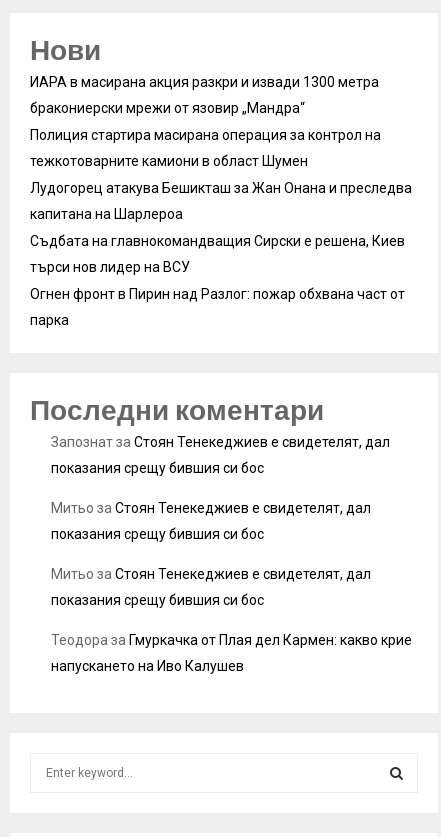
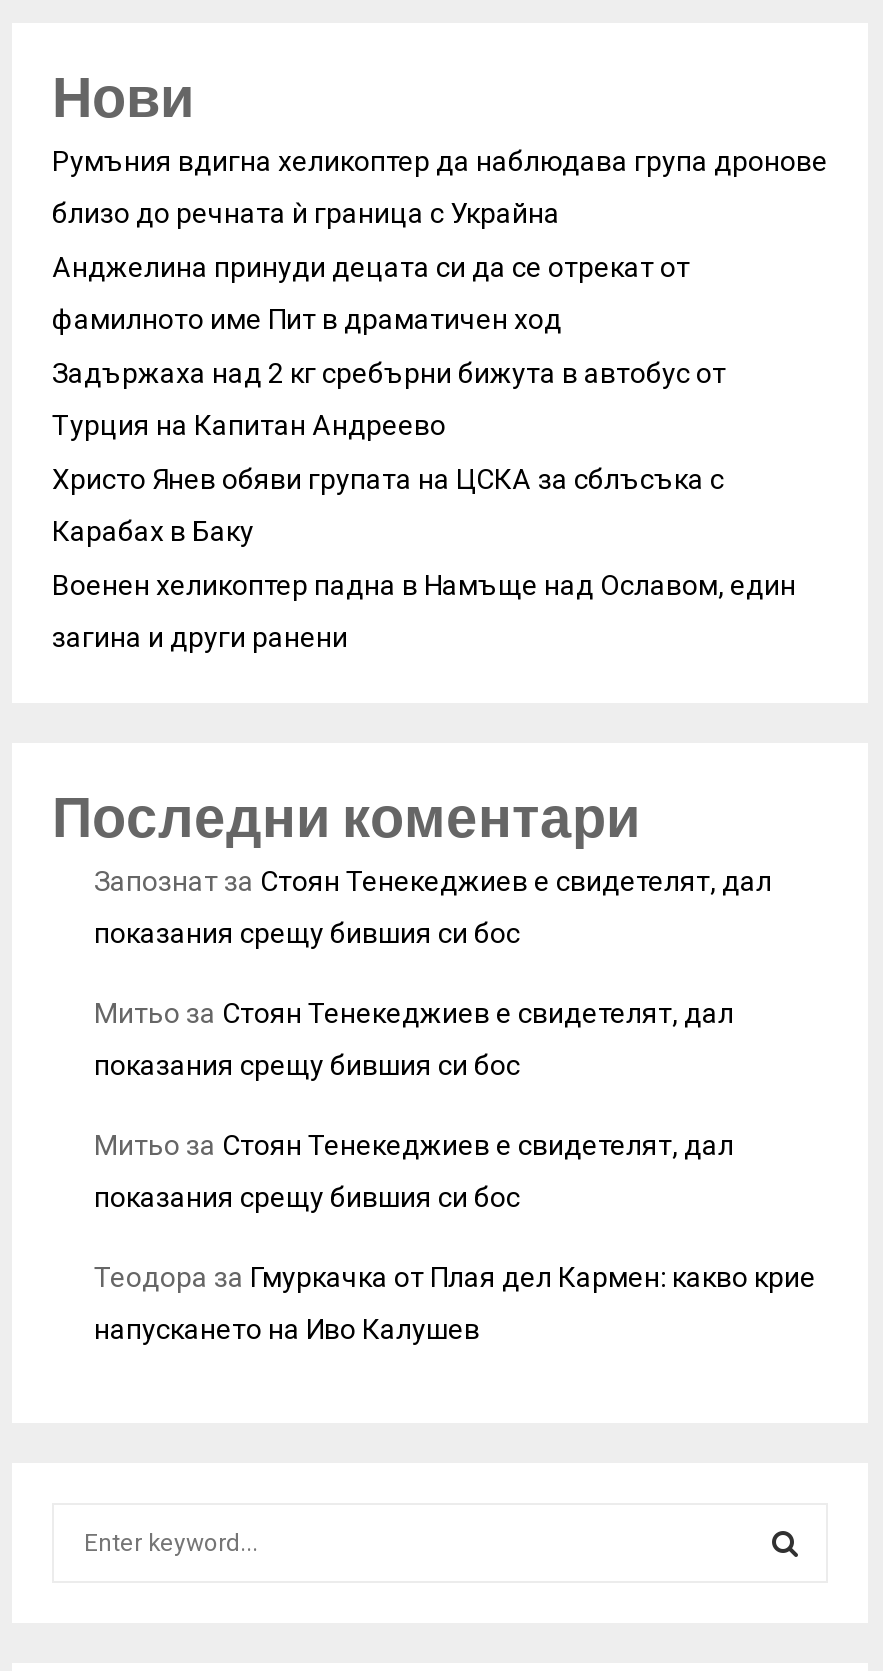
- ИАРА в масирана акция разкри и извади 1300 метра
+ Румъния вдигна хеликоптер да наблюдава група дронове

- бракониерски мрежи от язовир „Мандра“
+ близо до речната ѝ граница с Украйна

- Полиция стартира масирана операция за контрол на
+ Анджелина принуди децата си да се отрекат от

- тежкотоварните камиони в област Шумен
+ фамилното име Пит в драматичен ход

- Лудогорец атакува Бешикташ за Жан Онана и преследва
+ Задържаха над 2 кг сребърни бижута в автобус от

- капитана на Шарлероа
+ Турция на Капитан Андреево

- Съдбата на главнокомандващия Сирски е решена, Киев
+ Христо Янев обяви групата на ЦСКА за сблъсъка с

- търси нов лидер на ВСУ
+ Карабах в Баку

- Огнен фронт в Пирин над Разлог: пожар обхвана част от
+ Военен хеликоптер падна в Намъще над Ославом, един

- парка
+ загина и други ранени
